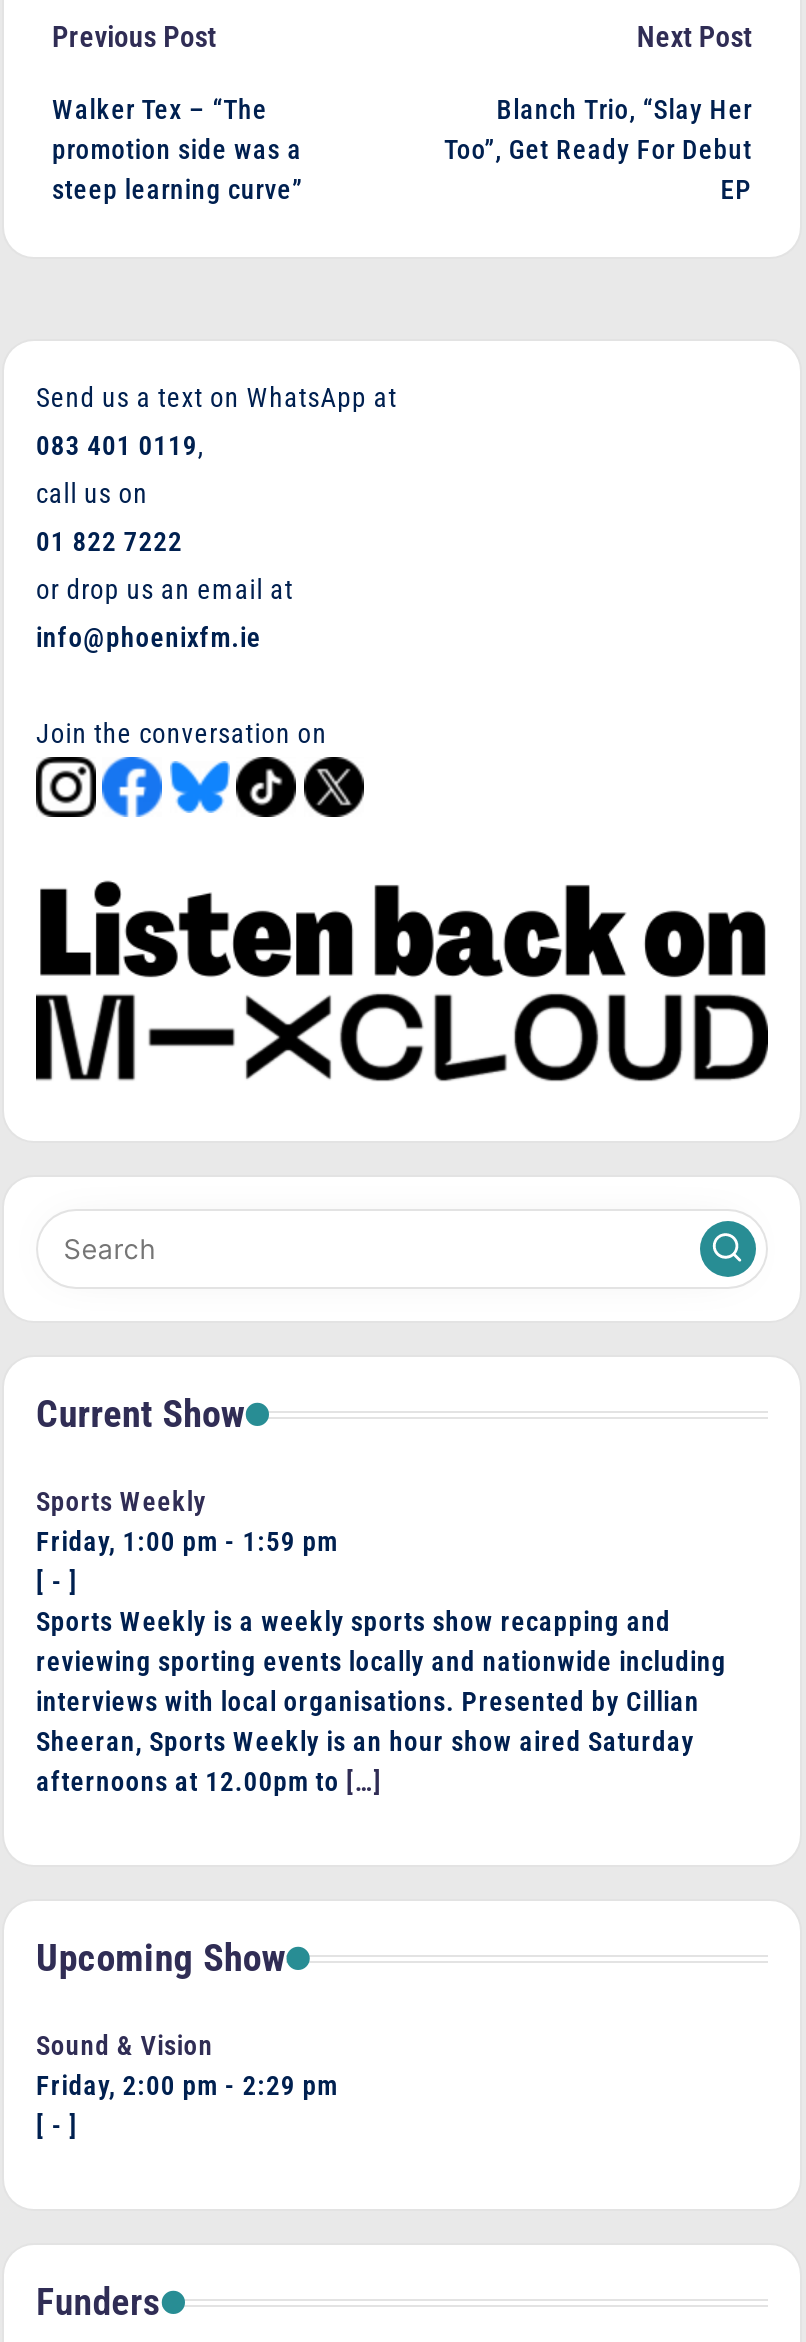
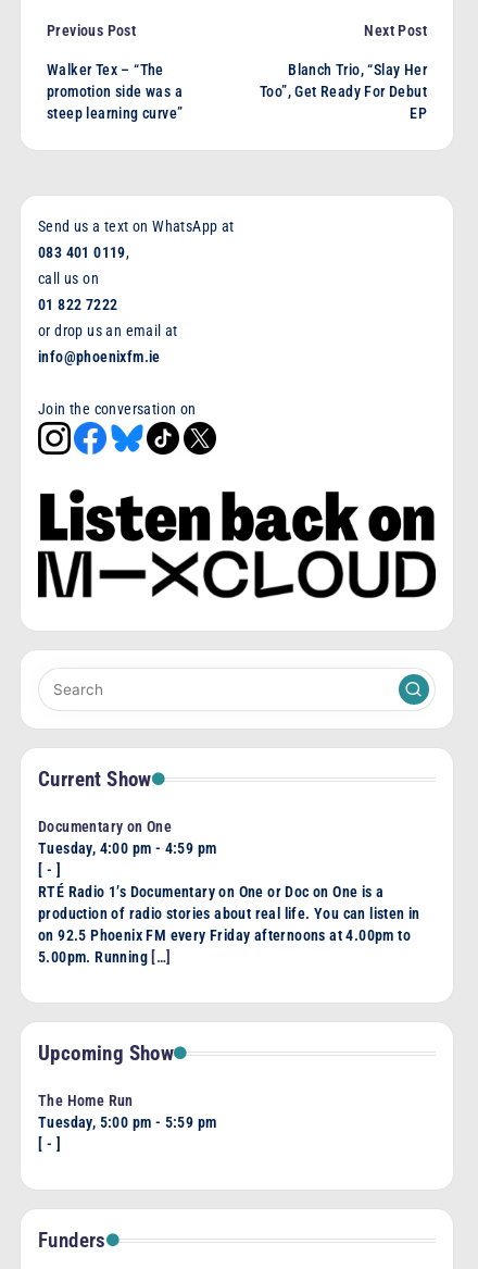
- Sports Weekly
- Friday, 1:00 pm - 1:59 pm
+ Documentary on One
+ Tuesday, 4:00 pm - 4:59 pm

- Sports Weekly is a weekly sports show recapping and
- reviewing sporting events locally and nationwide including
- interviews with local organisations. Presented by Cillian
- Sheeran, Sports Weekly is an hour show aired Saturday
- afternoons at 12.00pm to […]
+ RTÉ Radio 1’s Documentary on One or Doc on One is a
+ production of radio stories about real life. You can listen in
+ on 92.5 Phoenix FM every Friday afternoons at 4.00pm to
+ 5.00pm. Running […]

- Sound & Vision
- Friday, 2:00 pm - 2:29 pm
+ The Home Run
+ Tuesday, 5:00 pm - 5:59 pm
